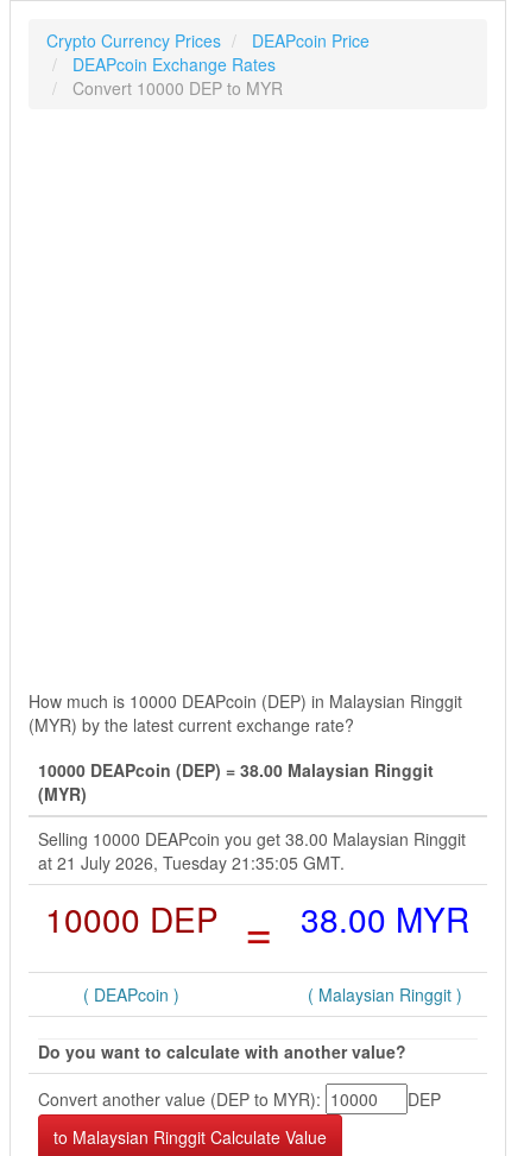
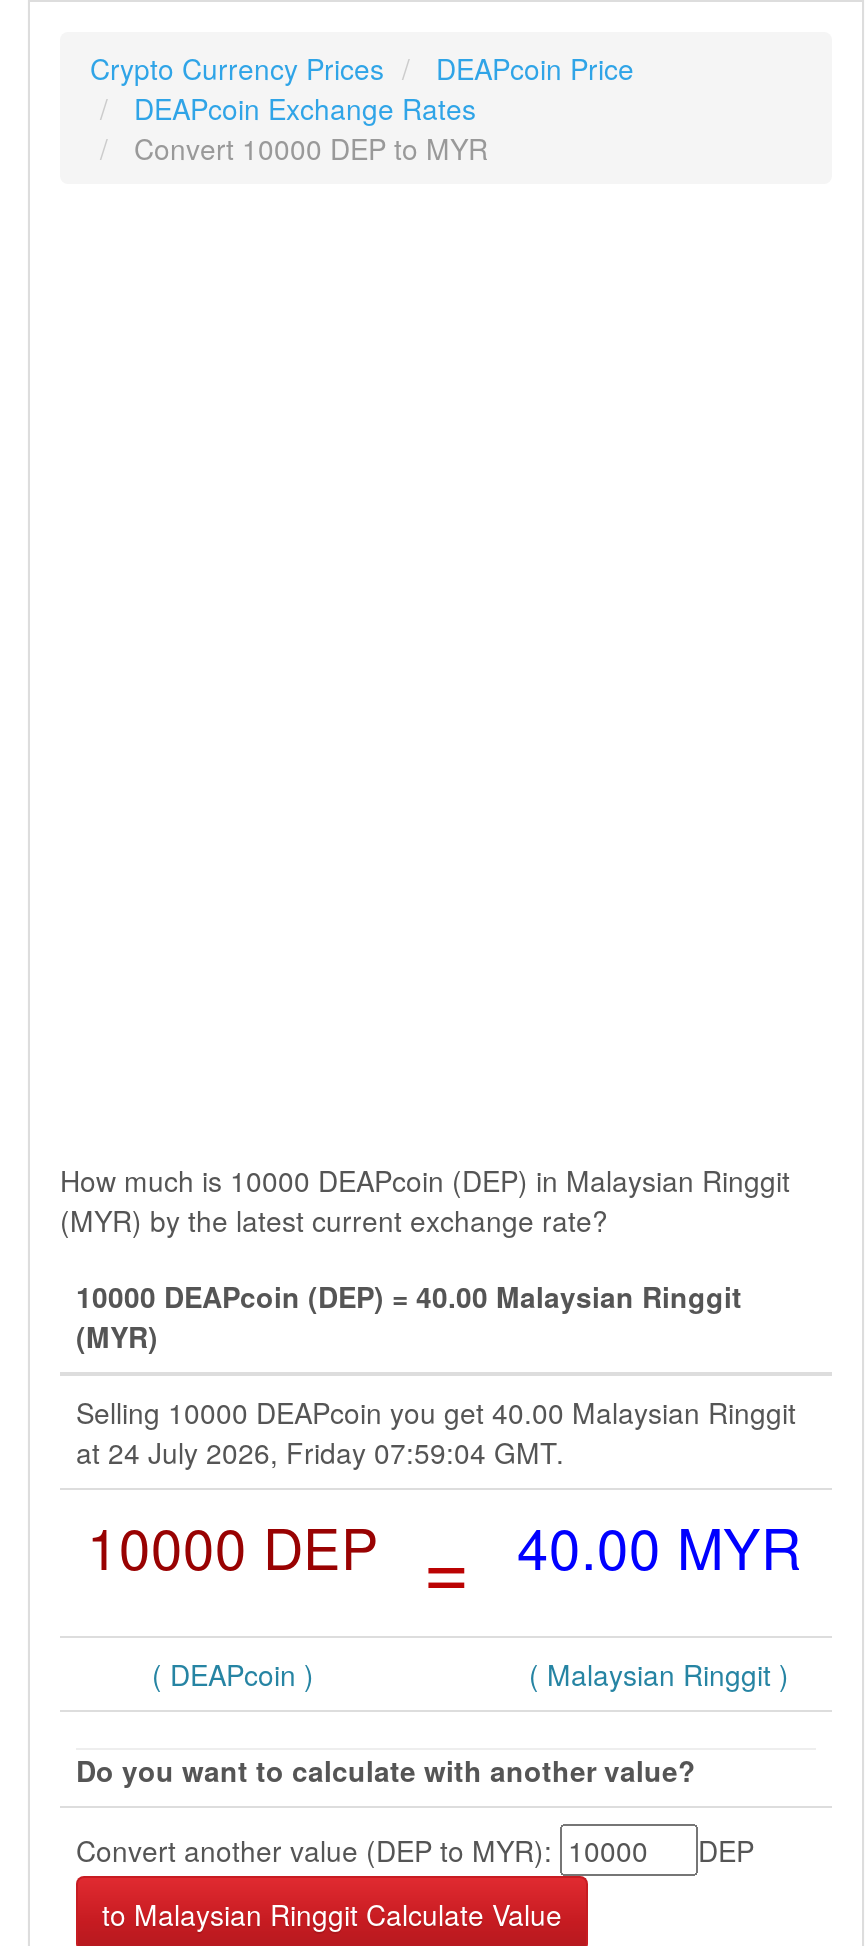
- 10000 DEAPcoin (DEP) = 38.00 Malaysian Ringgit
+ 10000 DEAPcoin (DEP) = 40.00 Malaysian Ringgit

- Selling 10000 DEAPcoin you get 38.00 Malaysian Ringgit
+ Selling 10000 DEAPcoin you get 40.00 Malaysian Ringgit

- at 21 July 2026, Tuesday 21:35:05 GMT.
+ at 24 July 2026, Friday 07:59:04 GMT.

- 10000 DEP = 38.00 MYR
+ 10000 DEP = 40.00 MYR
